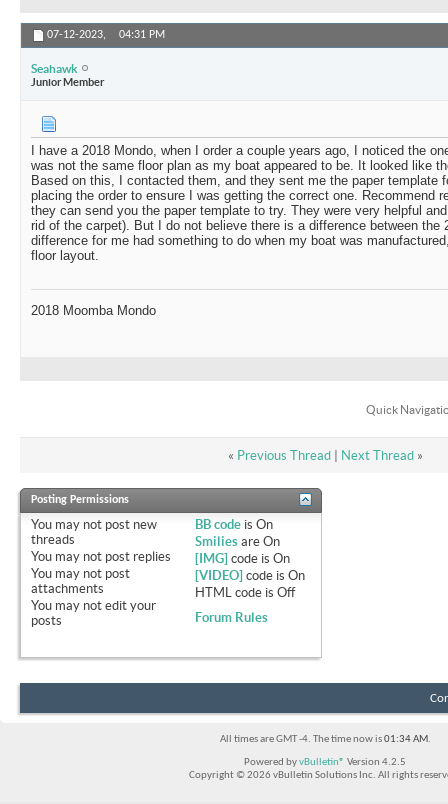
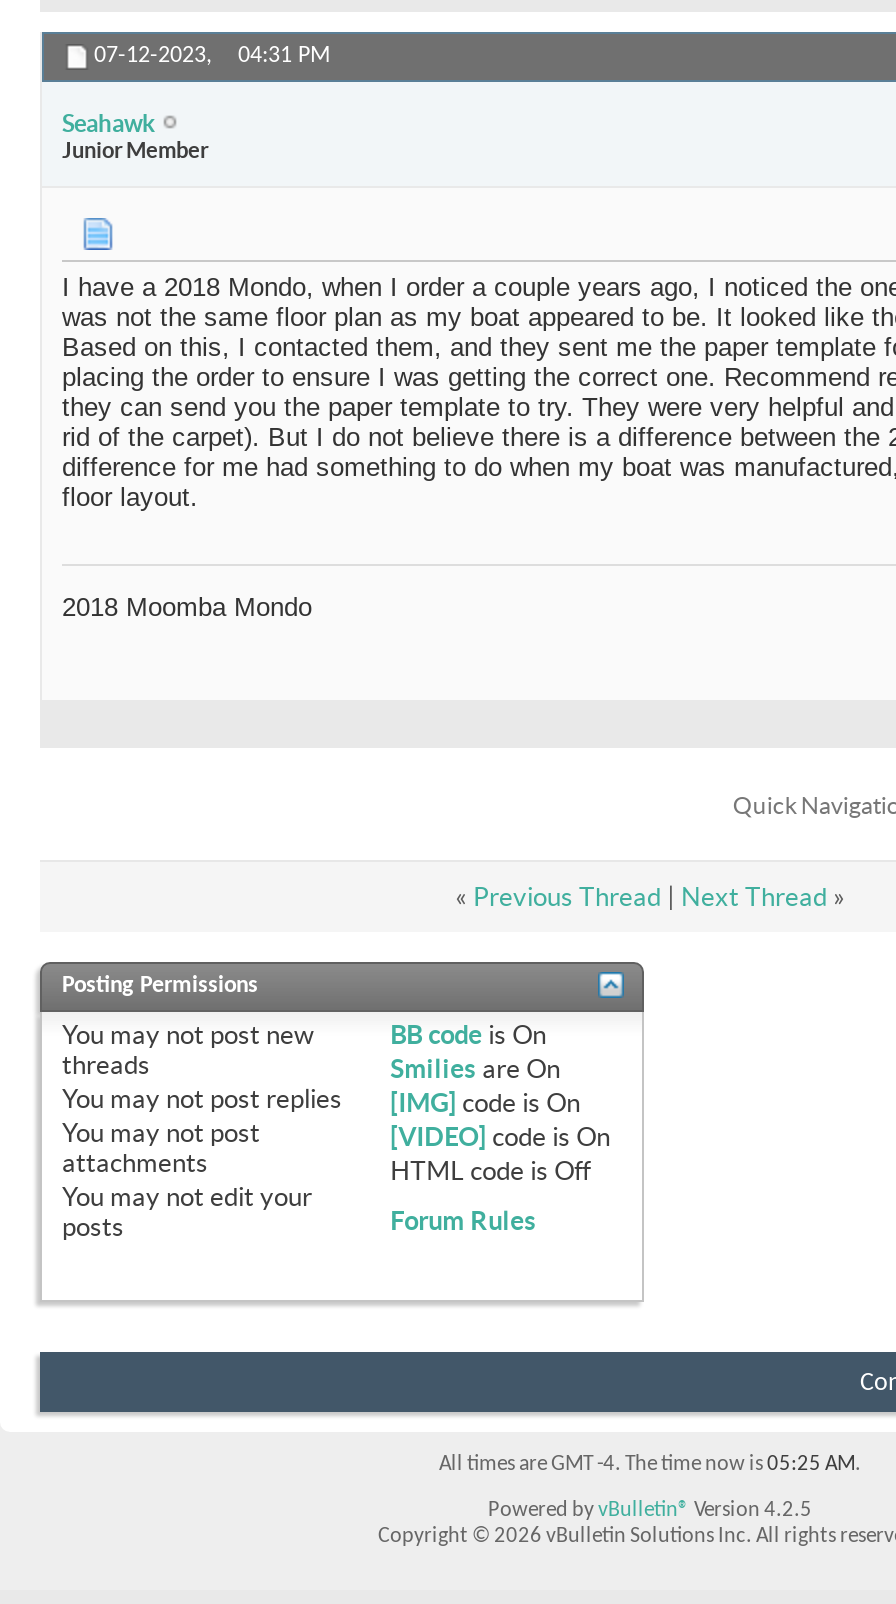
- All times are GMT -4. The time now is 01:34 AM.
+ All times are GMT -4. The time now is 05:25 AM.
